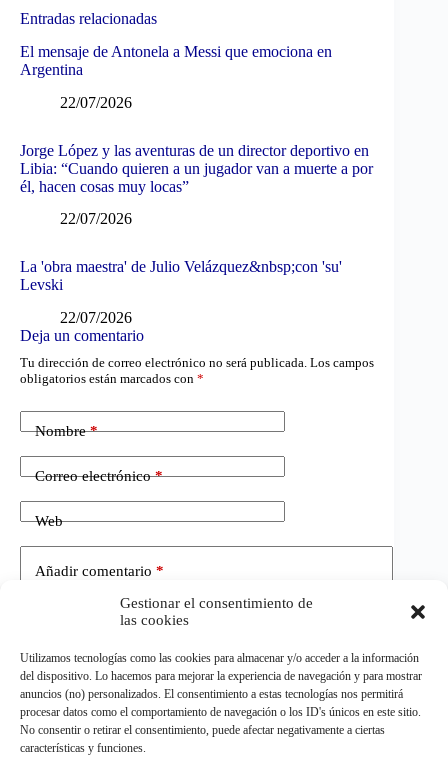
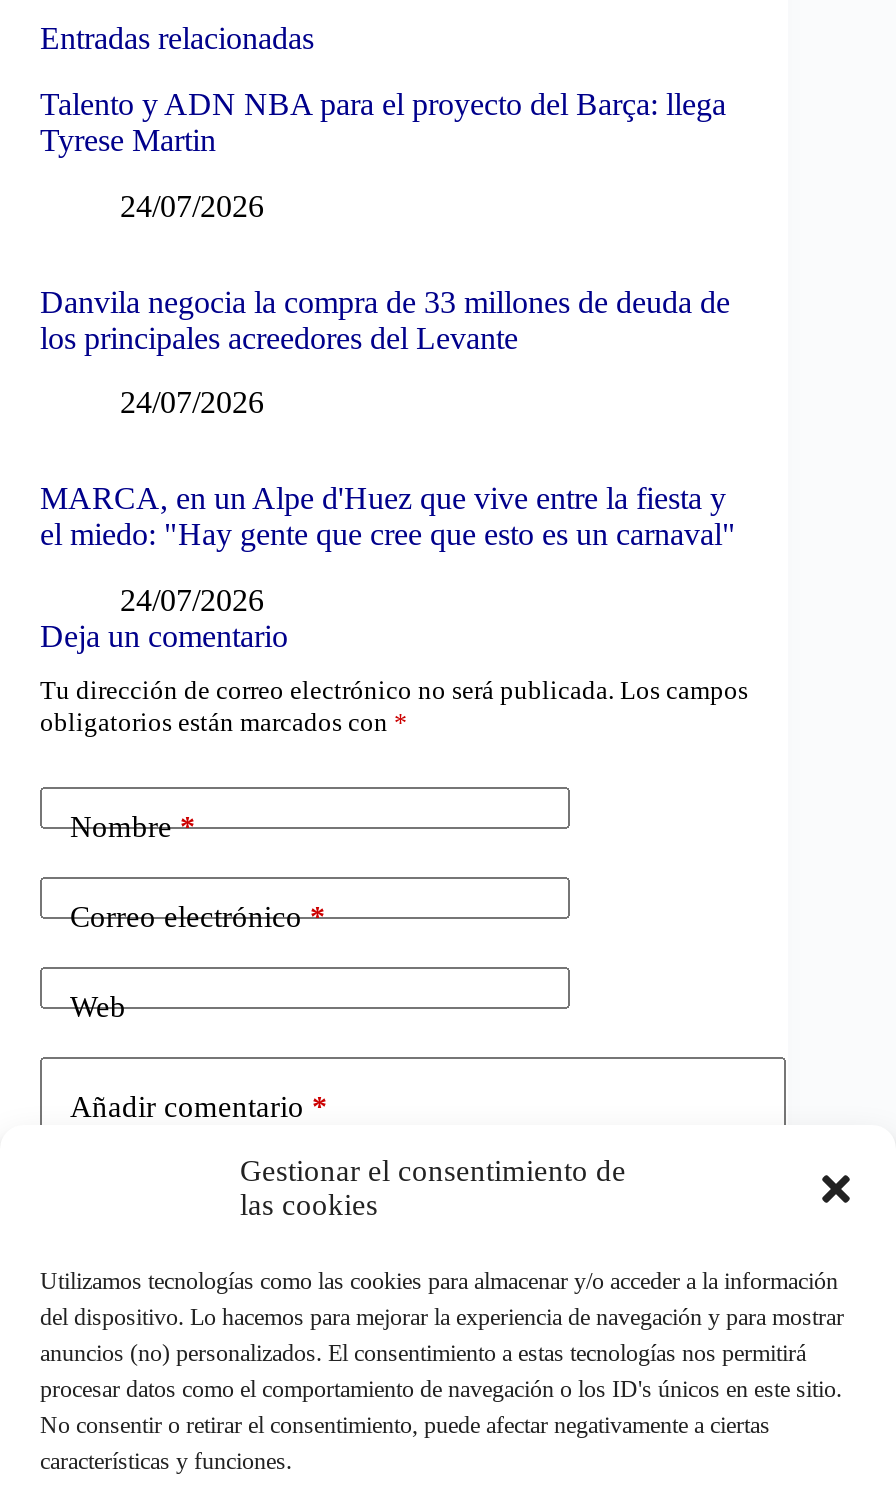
- El mensaje de Antonela a Messi que emociona en
- Argentina
+ Talento y ADN NBA para el proyecto del Barça: llega
+ Tyrese Martin

- 22/07/2026
+ 24/07/2026

- Jorge López y las aventuras de un director deportivo en
- Libia: “Cuando quieren a un jugador van a muerte a por
- él, hacen cosas muy locas”
+ Danvila negocia la compra de 33 millones de deuda de
+ los principales acreedores del Levante

- 22/07/2026
+ 24/07/2026

- La 'obra maestra' de Julio Velázquez&nbsp;con 'su'
- Levski
+ MARCA, en un Alpe d'Huez que vive entre la fiesta y
+ el miedo: "Hay gente que cree que esto es un carnaval"

- 22/07/2026
+ 24/07/2026
